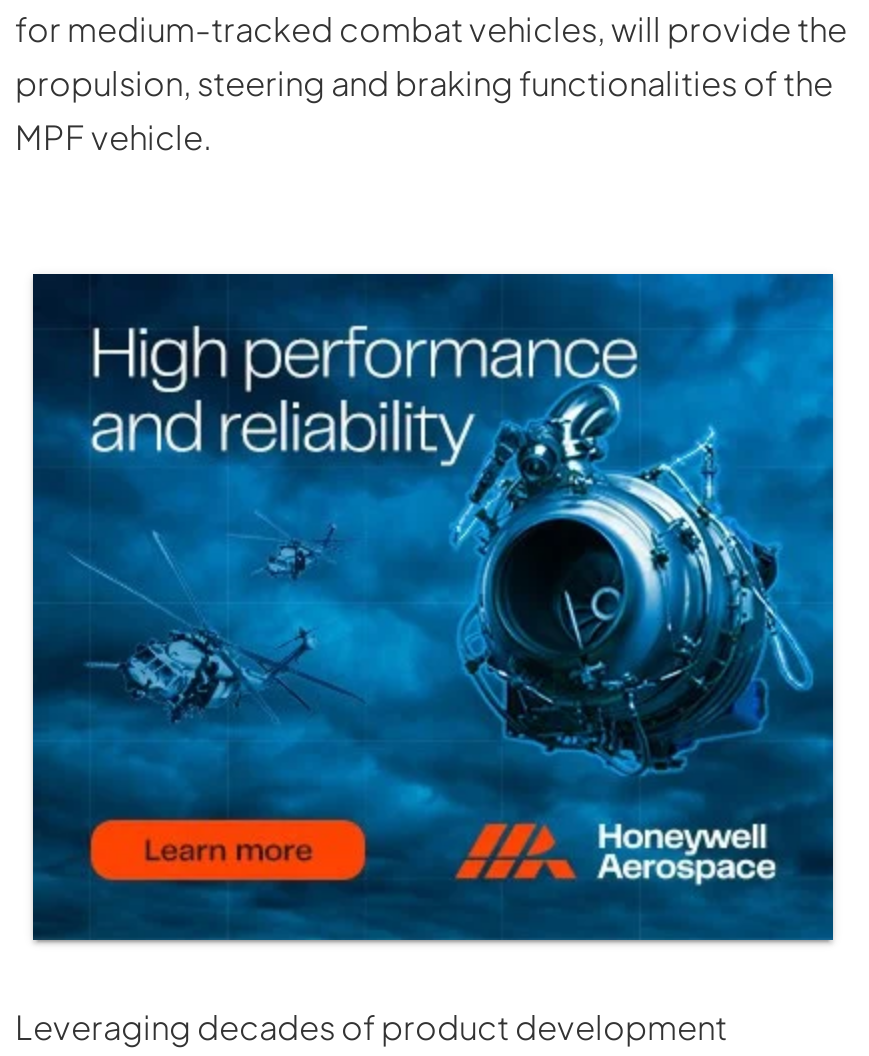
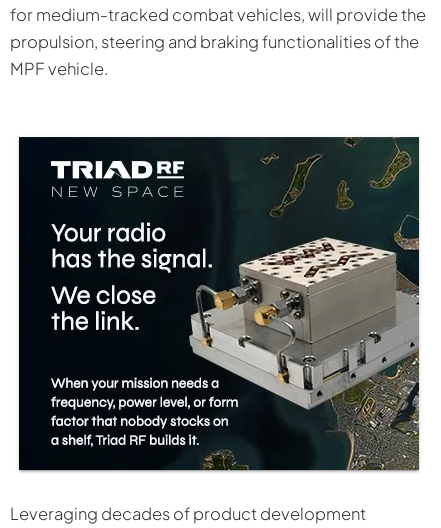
- [image]
+ [image]
